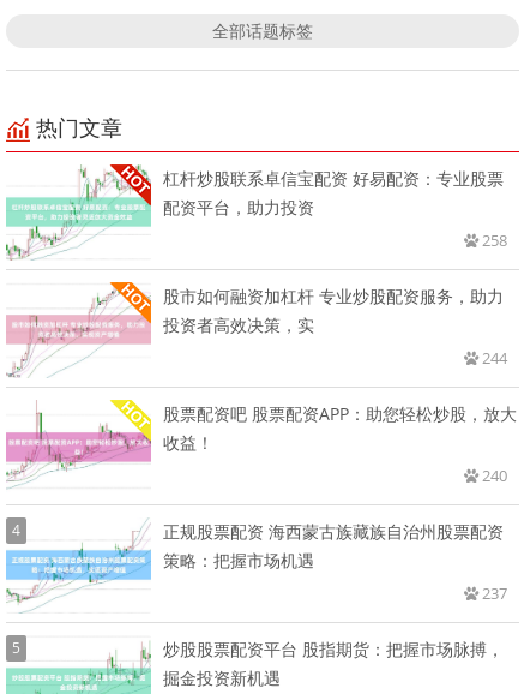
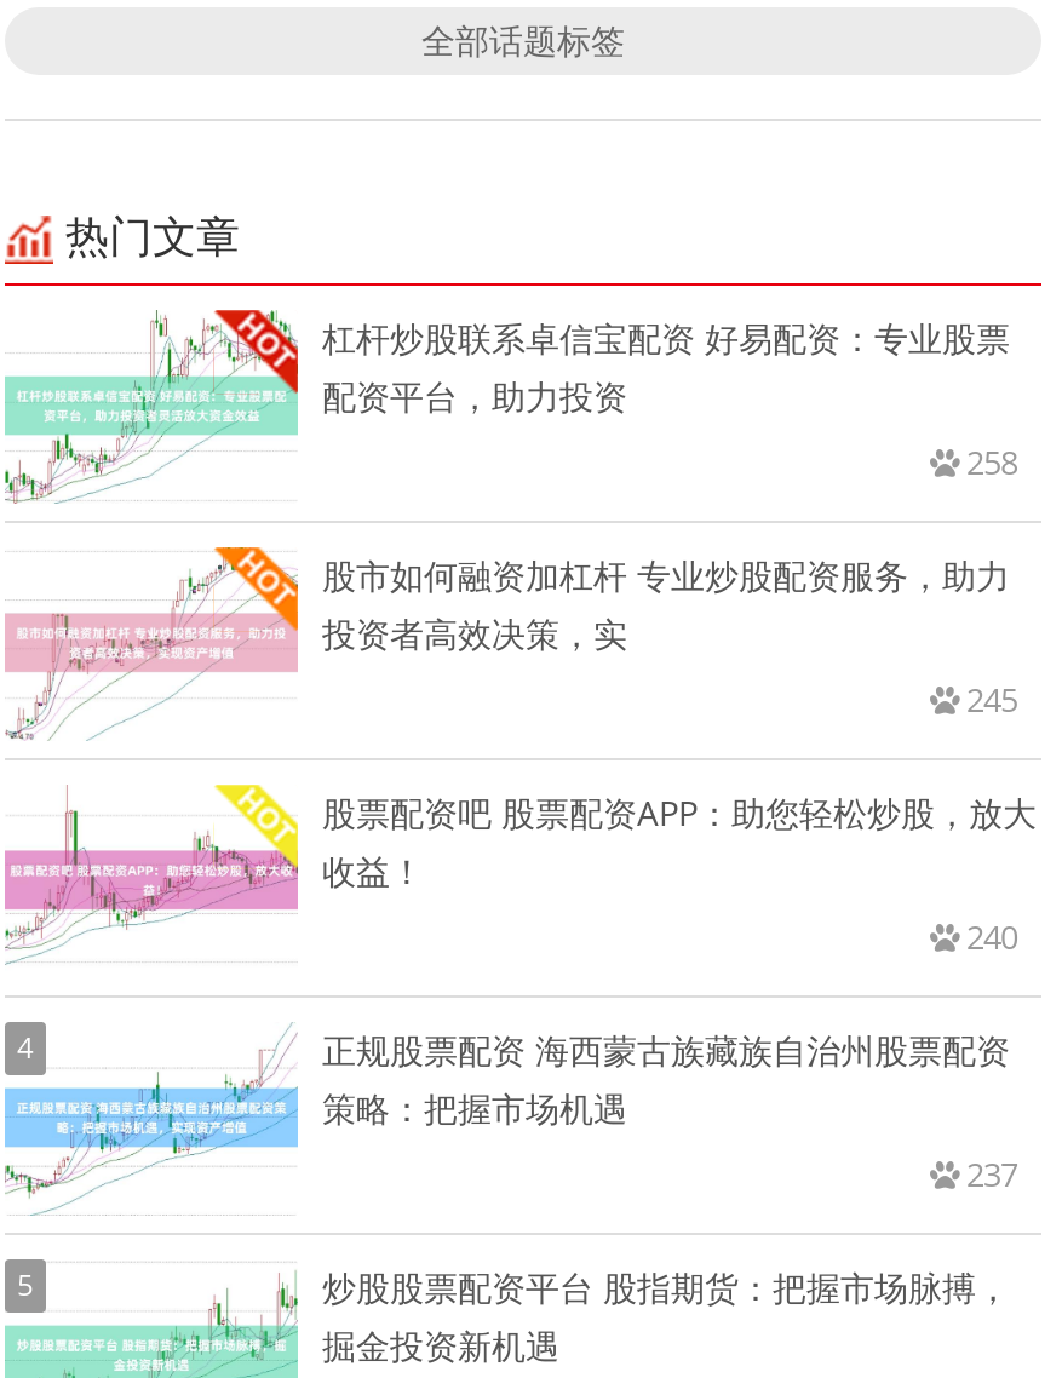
- 244
+ 245
